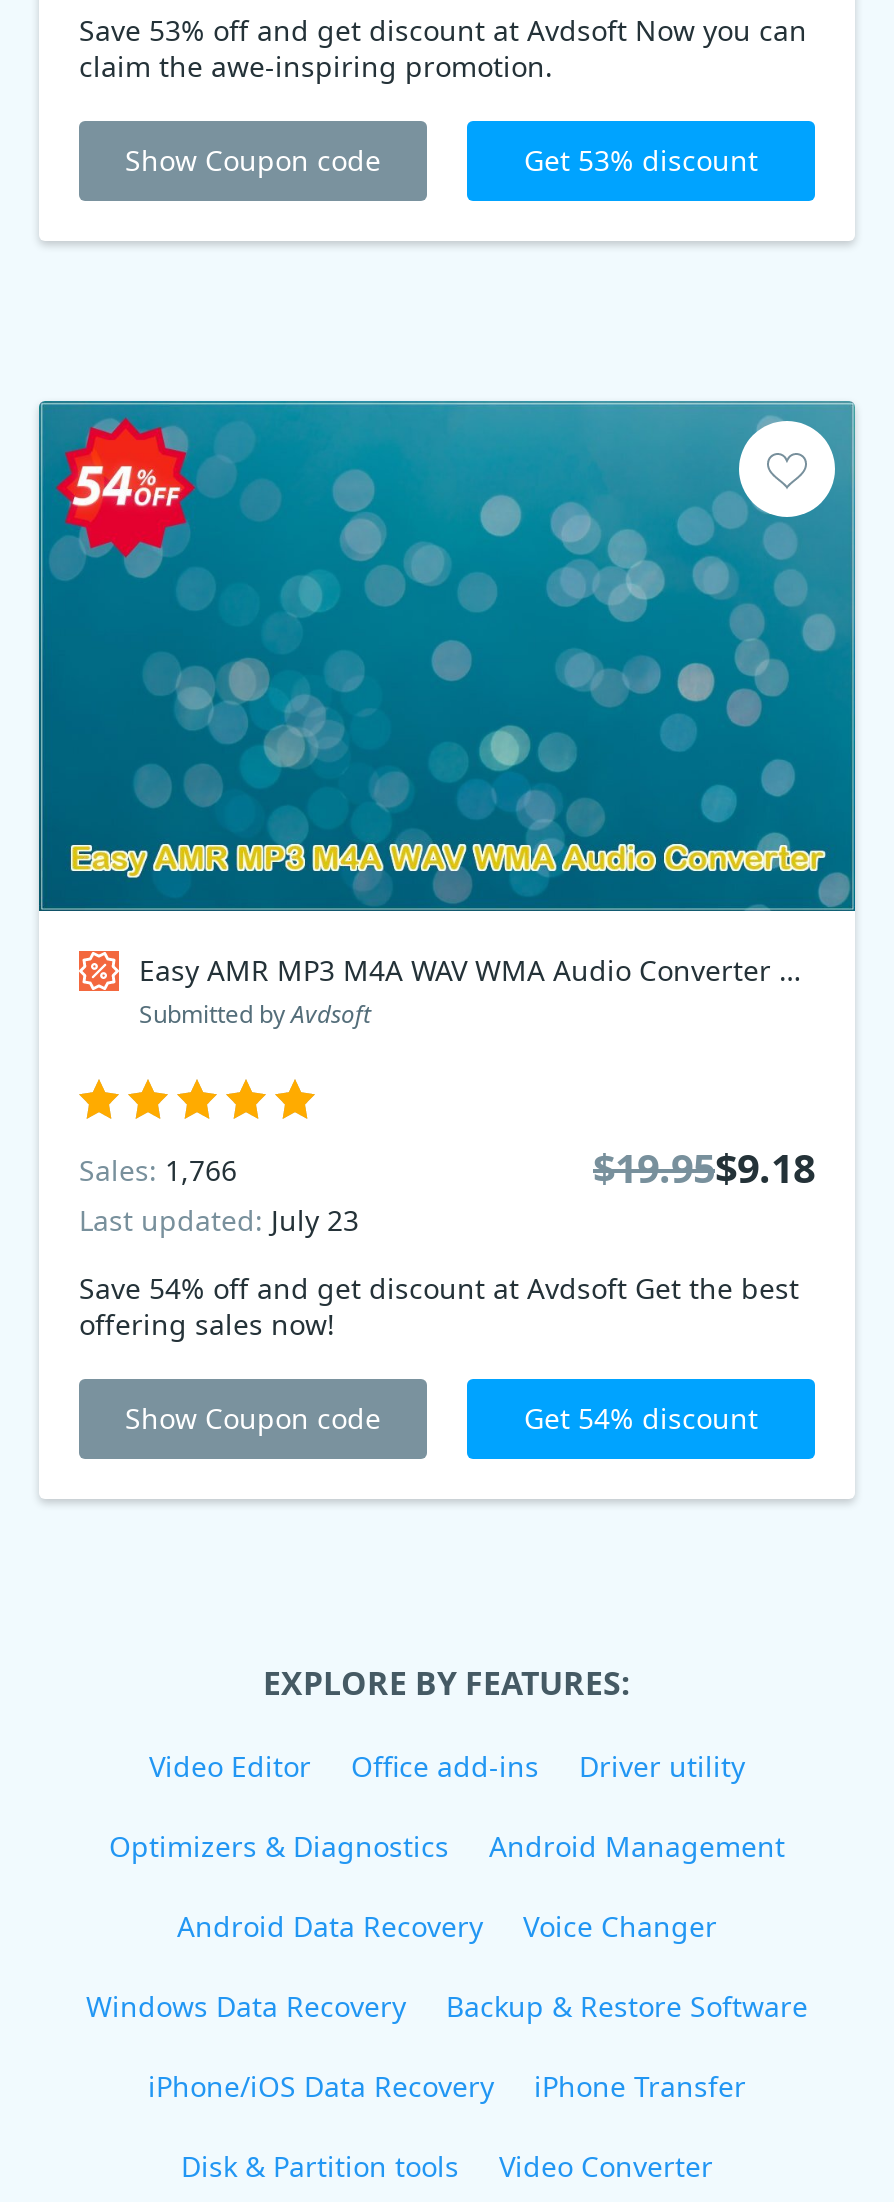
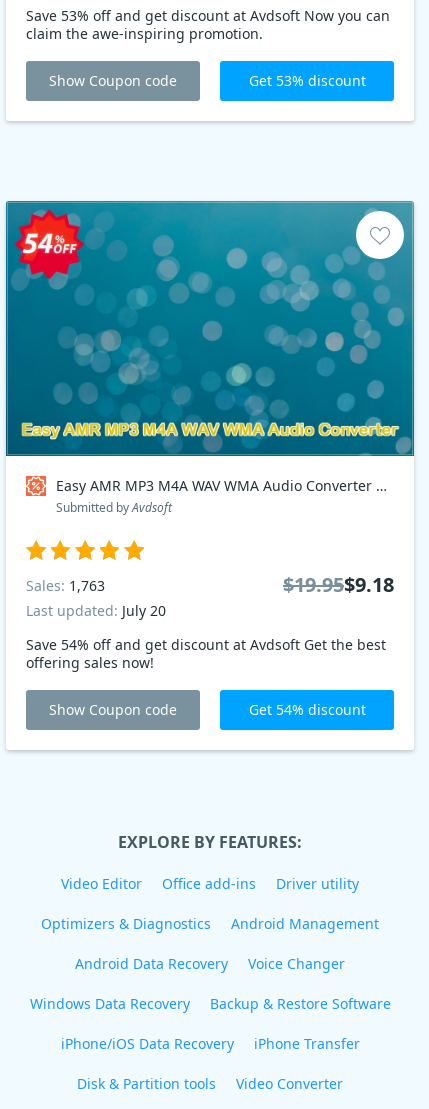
- Sales: 1,766
+ Sales: 1,763

- Last updated: July 23
+ Last updated: July 20
